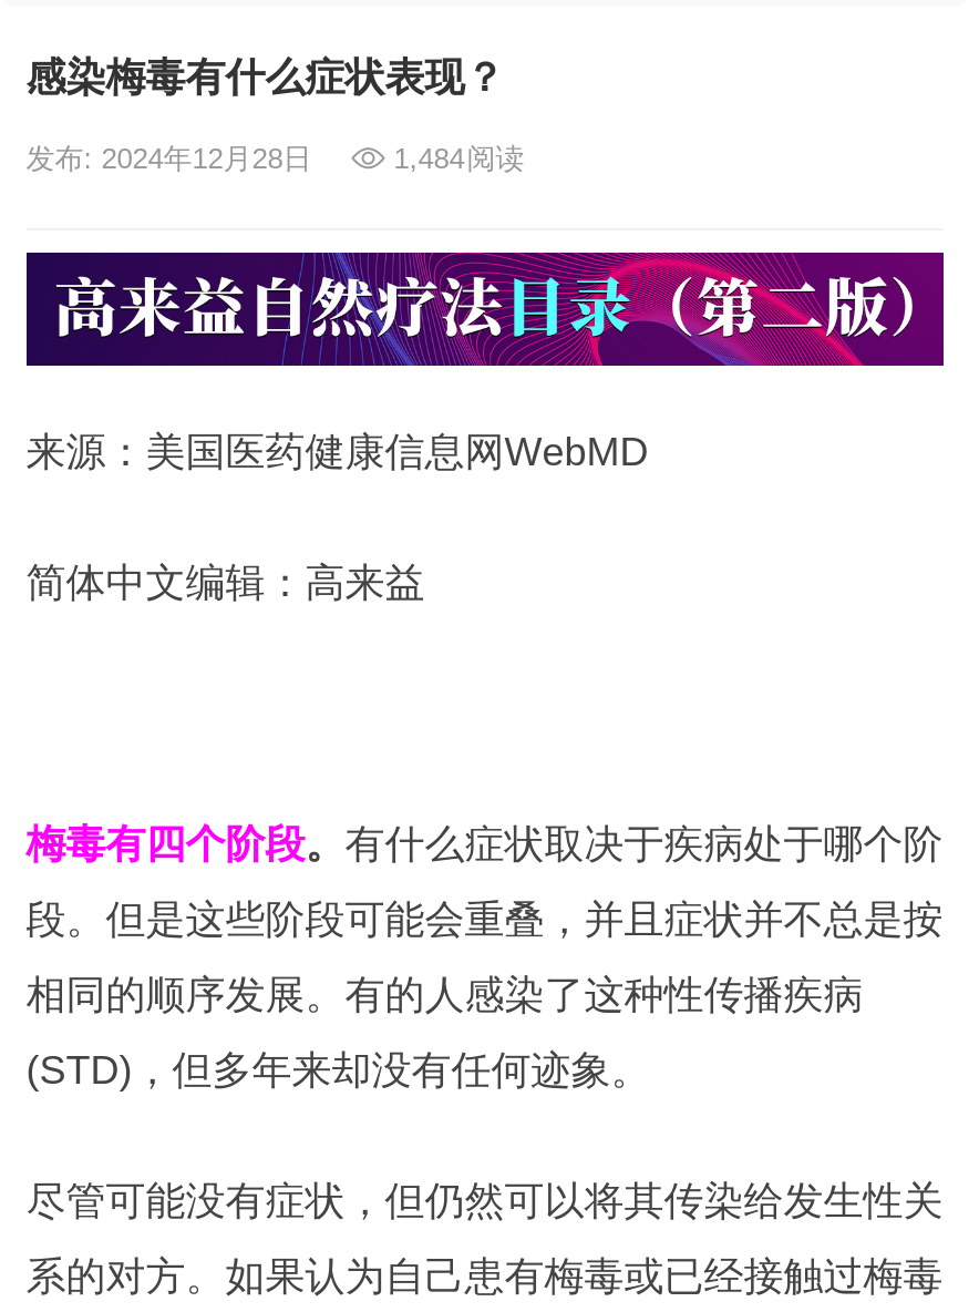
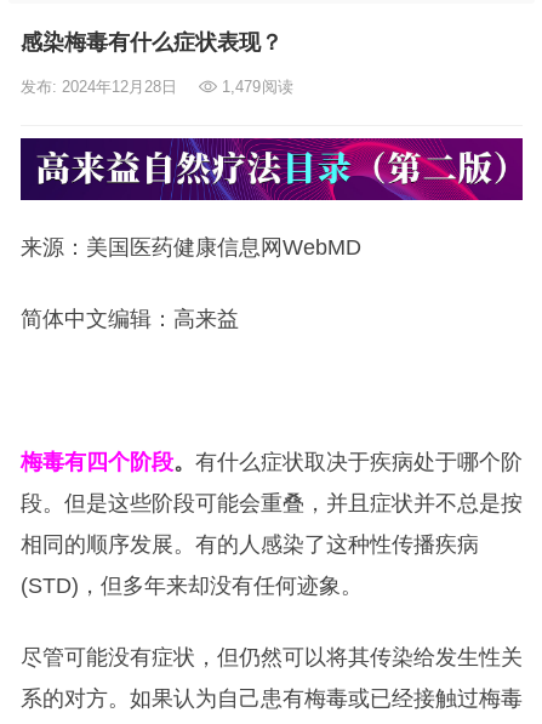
- 发布: 2024年12月28日 1,484阅读
+ 发布: 2024年12月28日 1,479阅读
